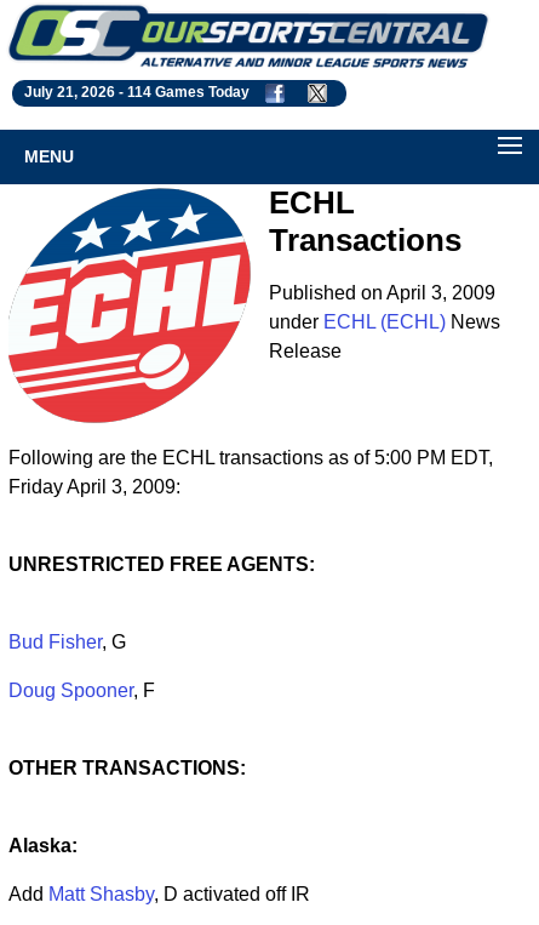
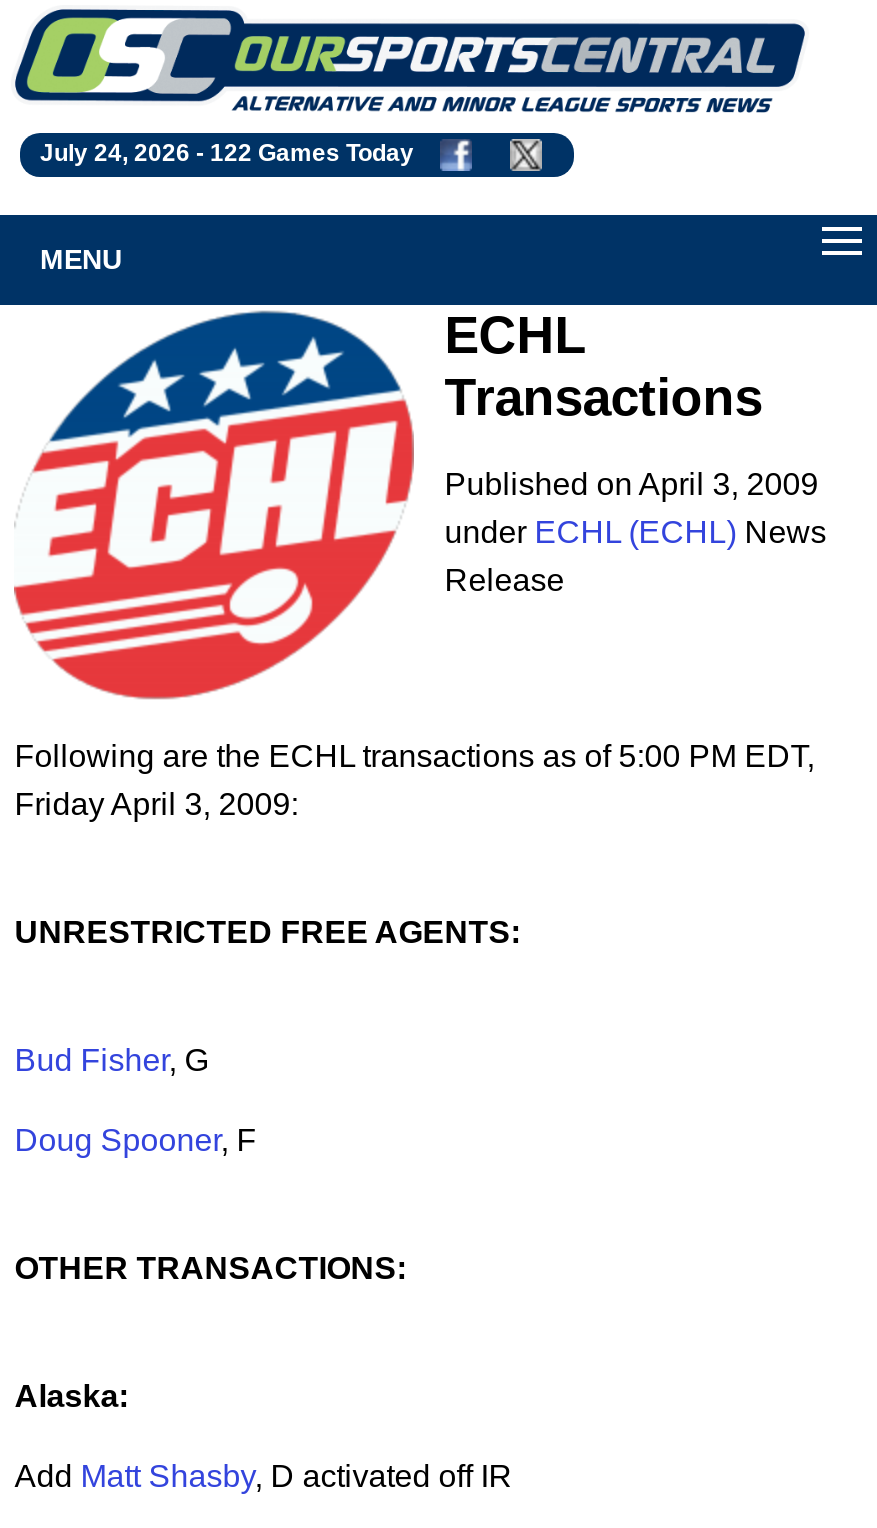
- July 21, 2026 - 114 Games Today
+ July 24, 2026 - 122 Games Today
